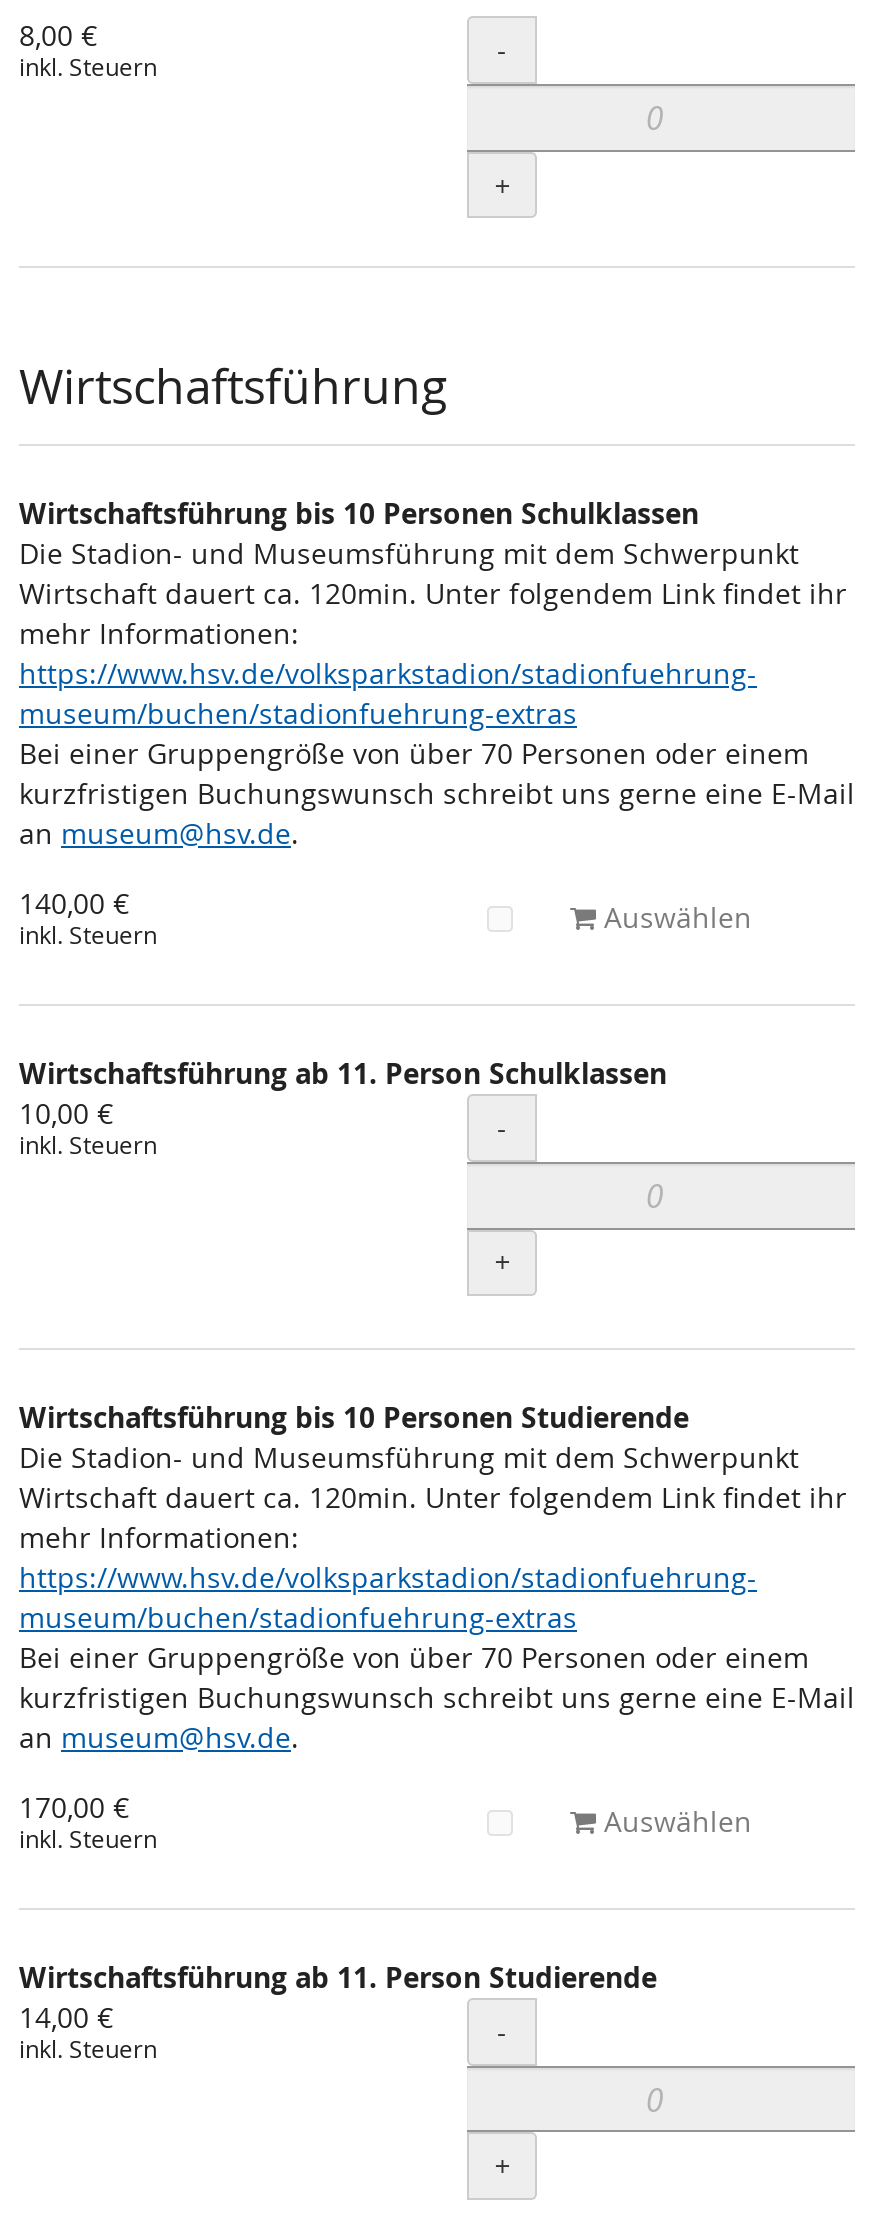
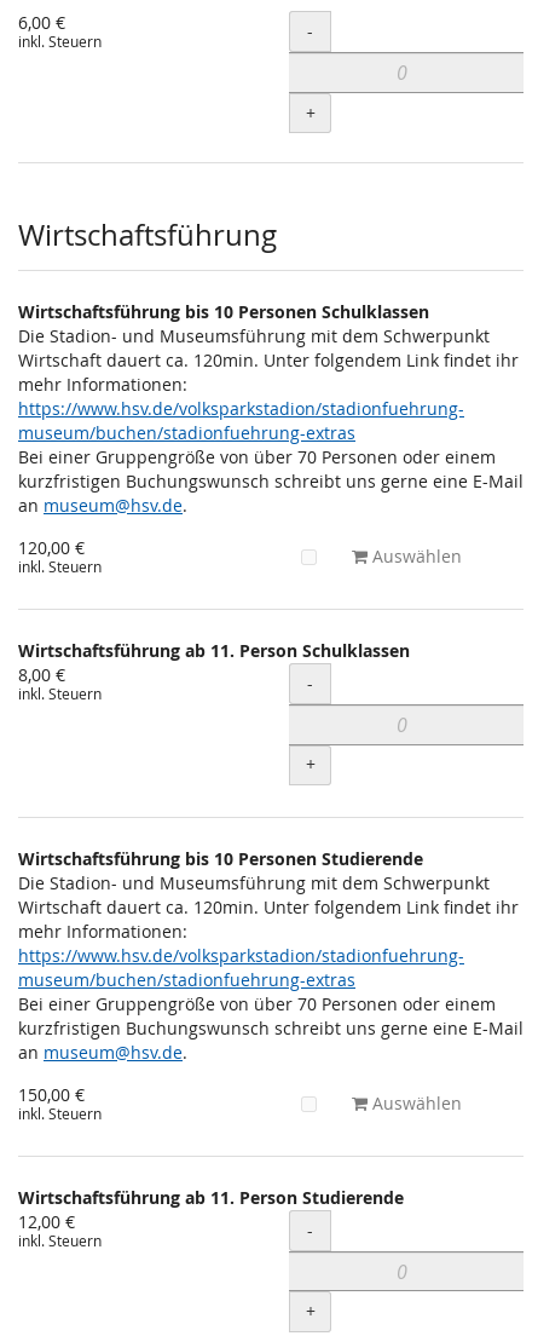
- 8,00 €
+ 6,00 €

- 140,00 €
+ 120,00 €

- 10,00 €
+ 8,00 €

- 170,00 €
+ 150,00 €

- 14,00 €
+ 12,00 €
